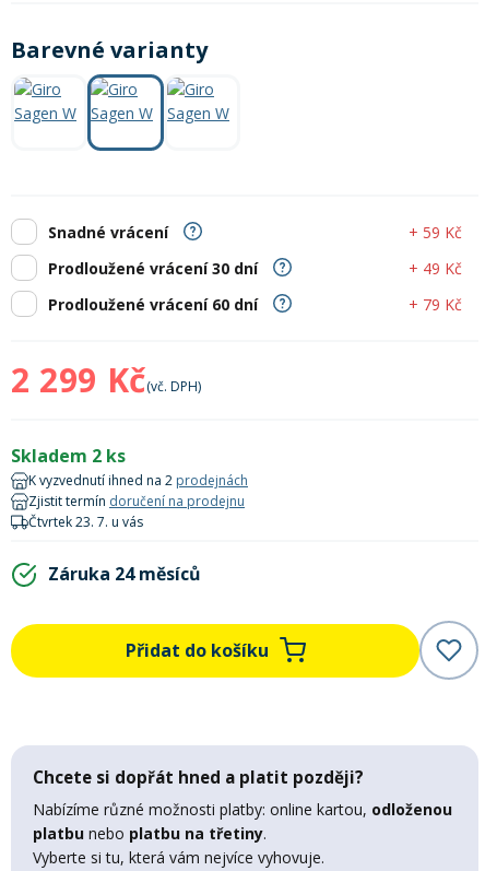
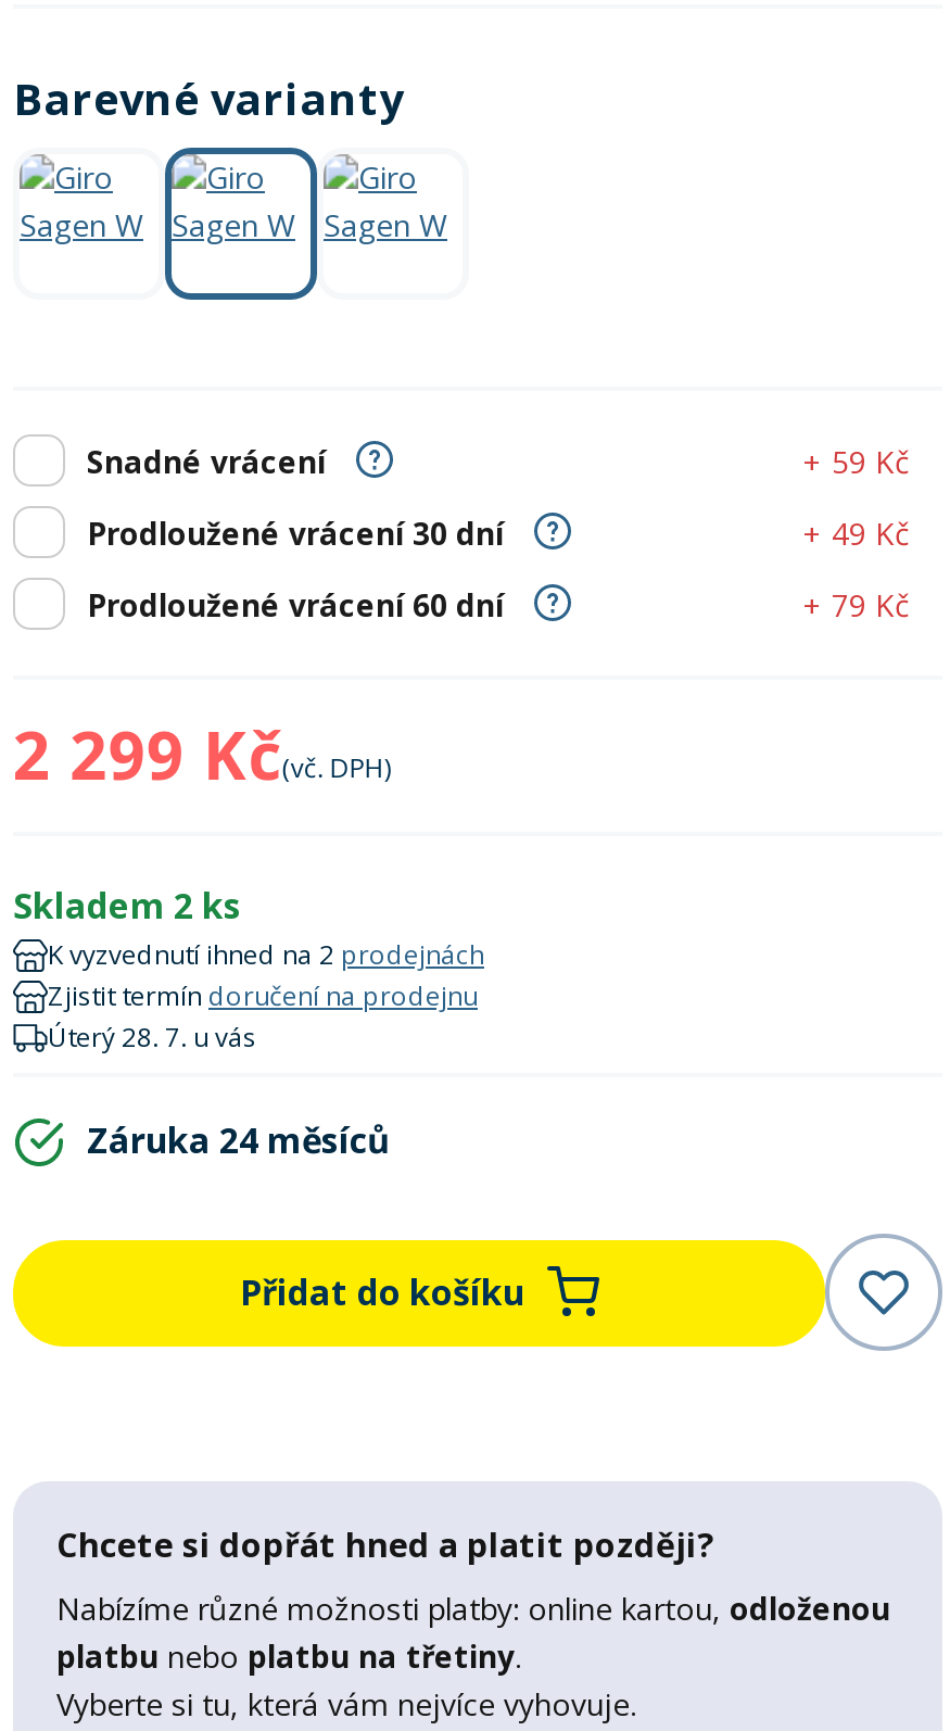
- Čtvrtek 23. 7. u vás
+ Úterý 28. 7. u vás
